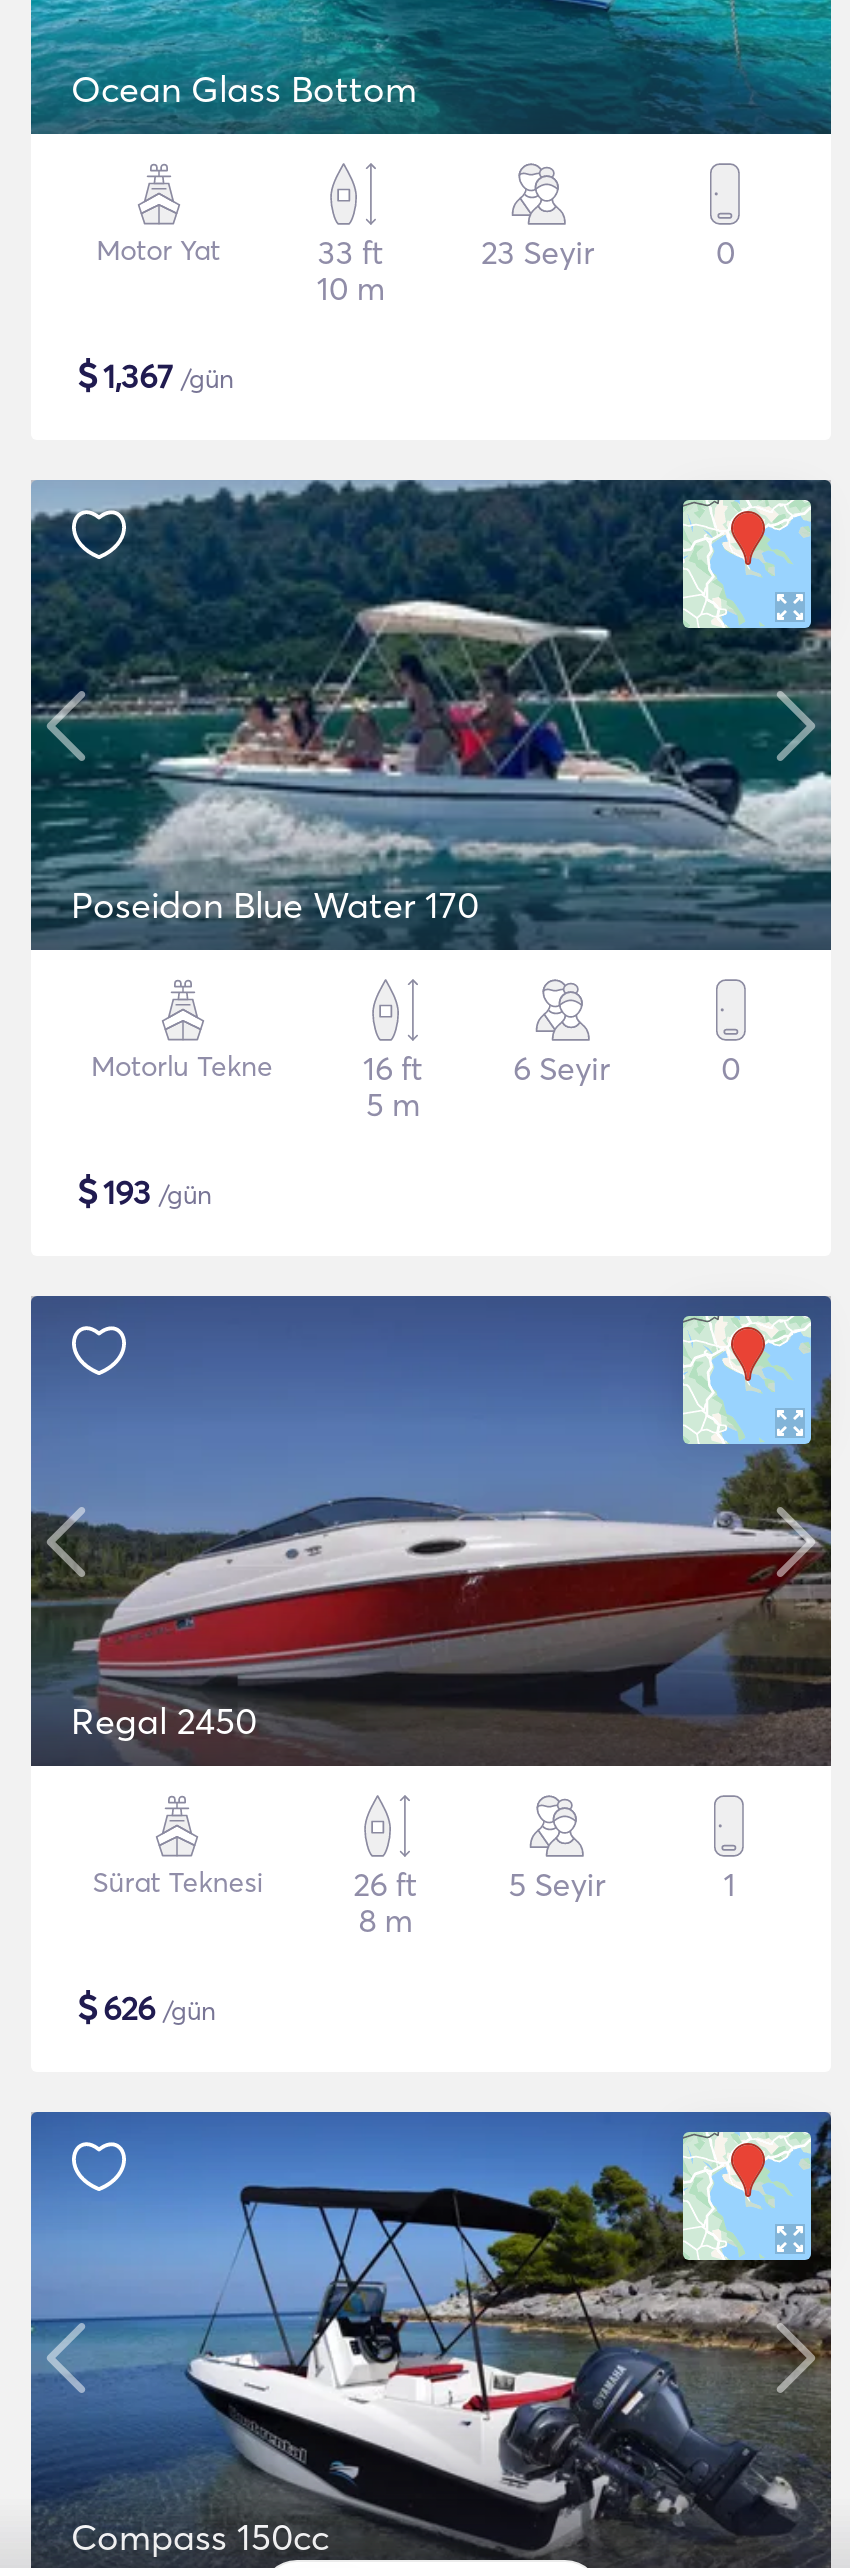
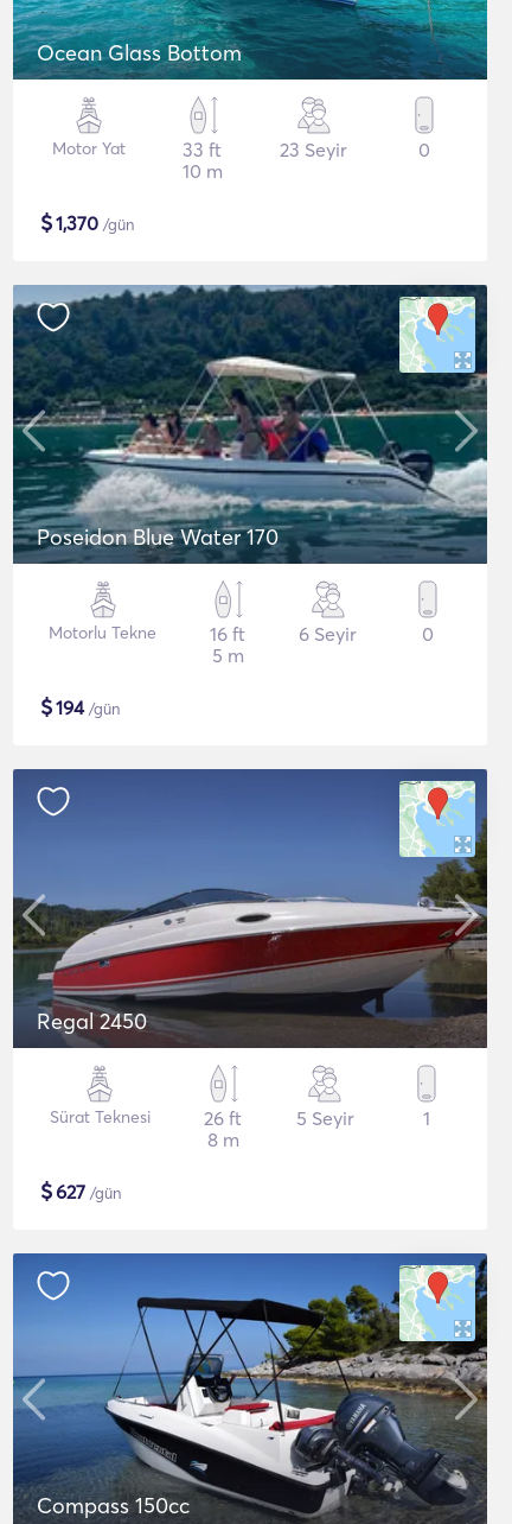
- $1,367 /gün
+ $1,370 /gün

- $193 /gün
+ $194 /gün

- $626 /gün
+ $627 /gün
